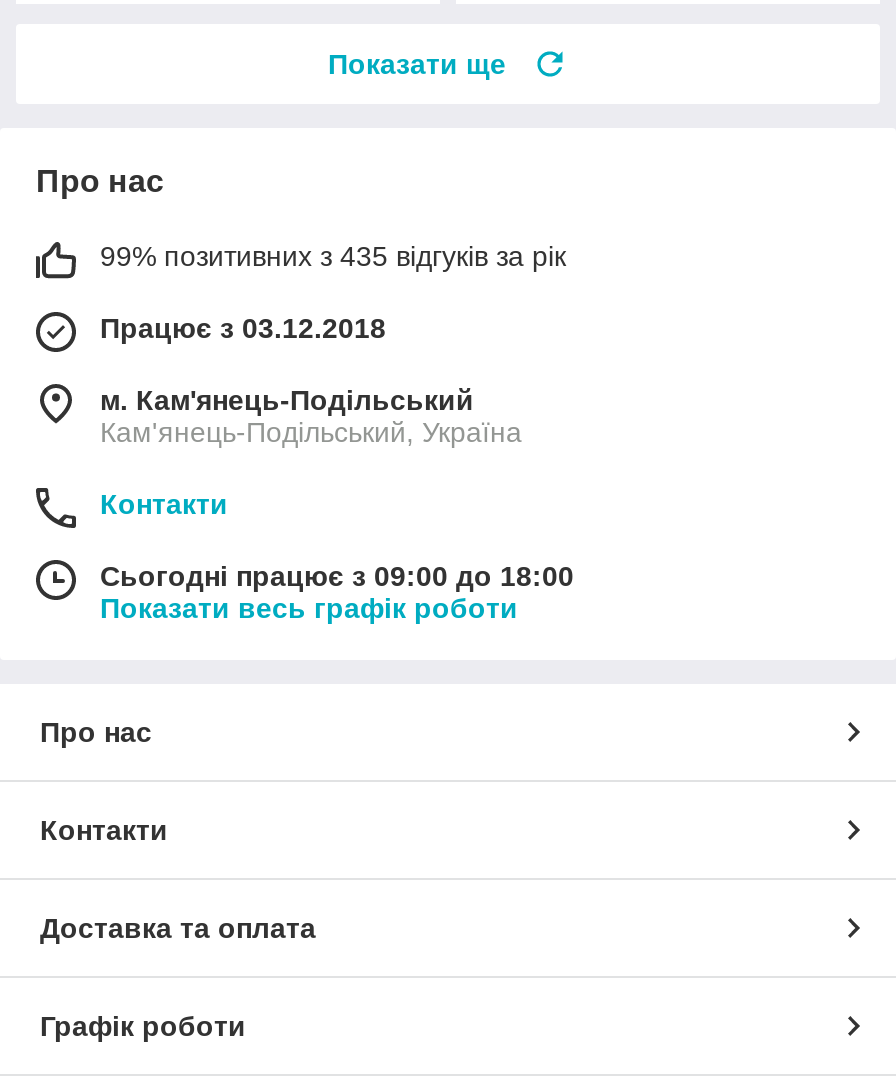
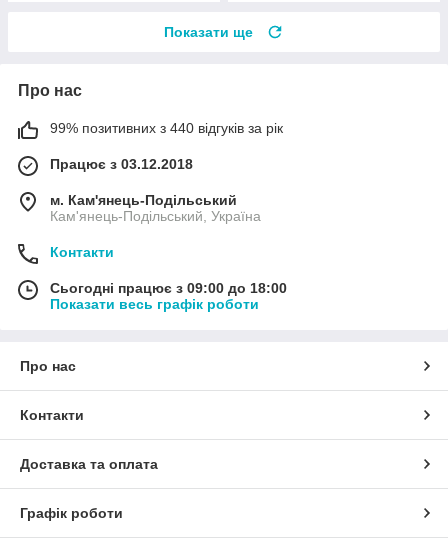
- 99% позитивних з 435 відгуків за рік
+ 99% позитивних з 440 відгуків за рік
